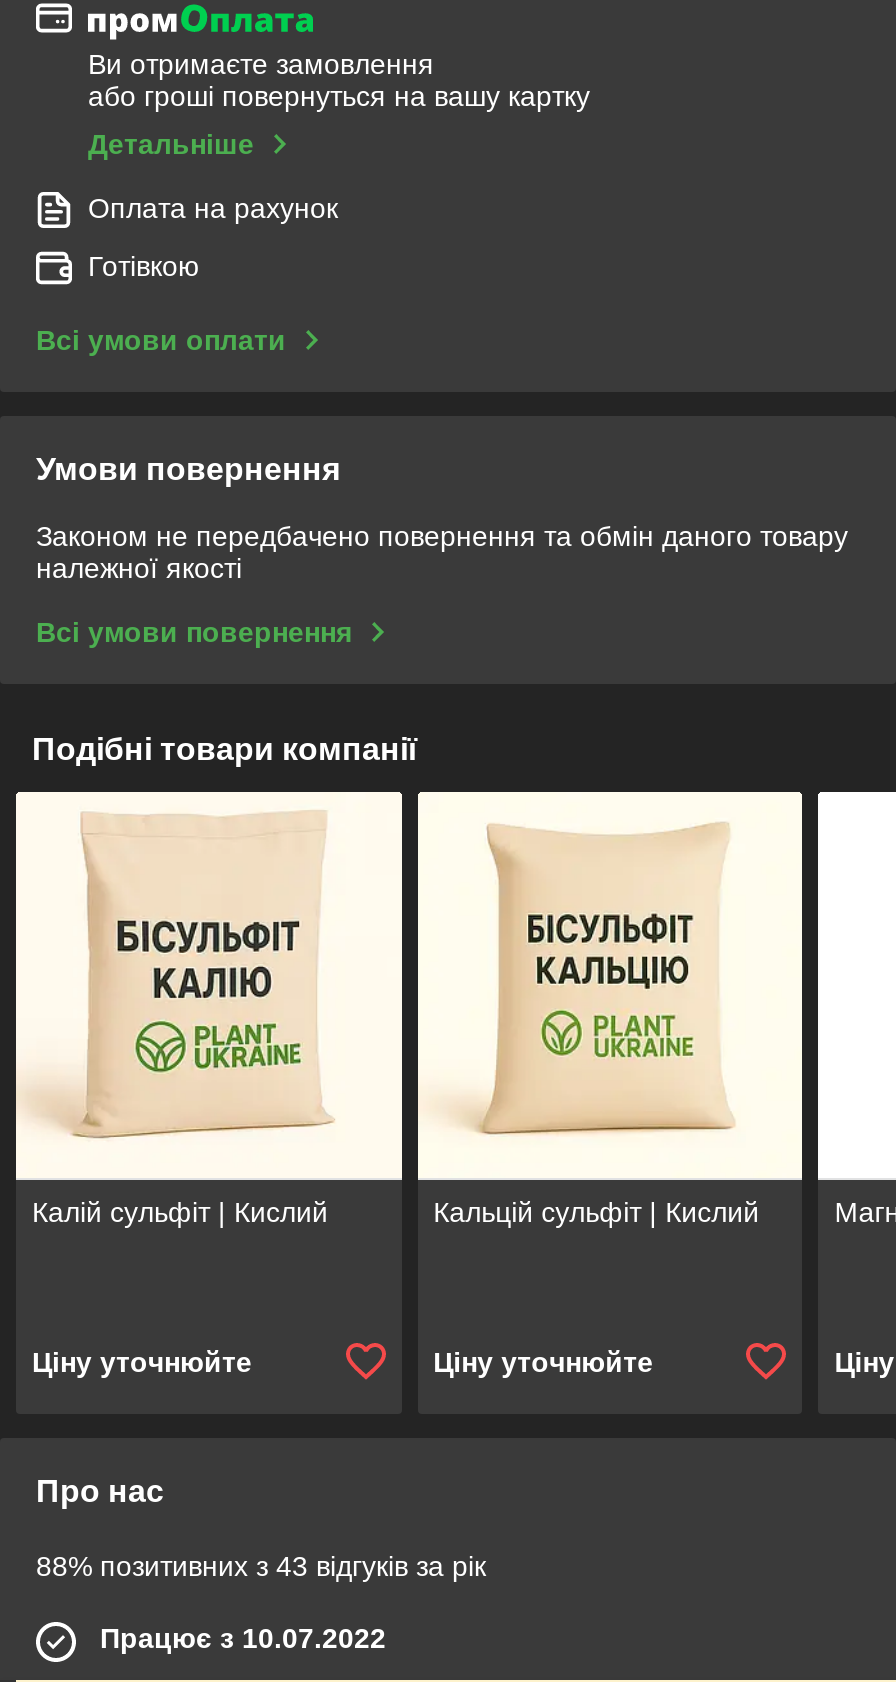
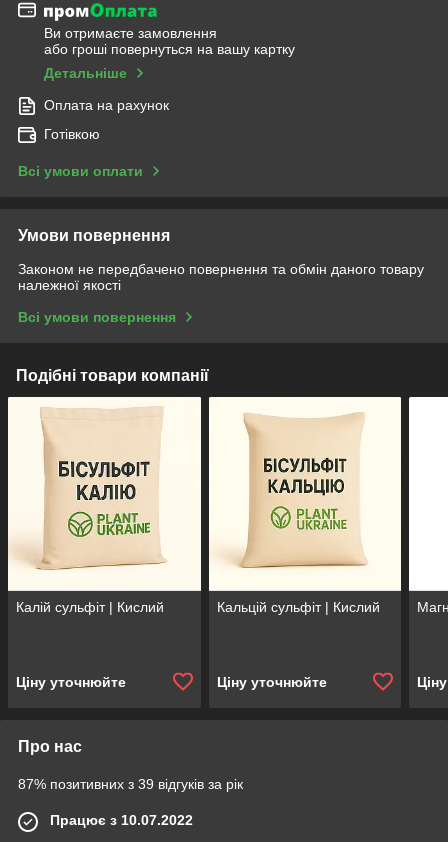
- 88% позитивних з 43 відгуків за рік
+ 87% позитивних з 39 відгуків за рік
